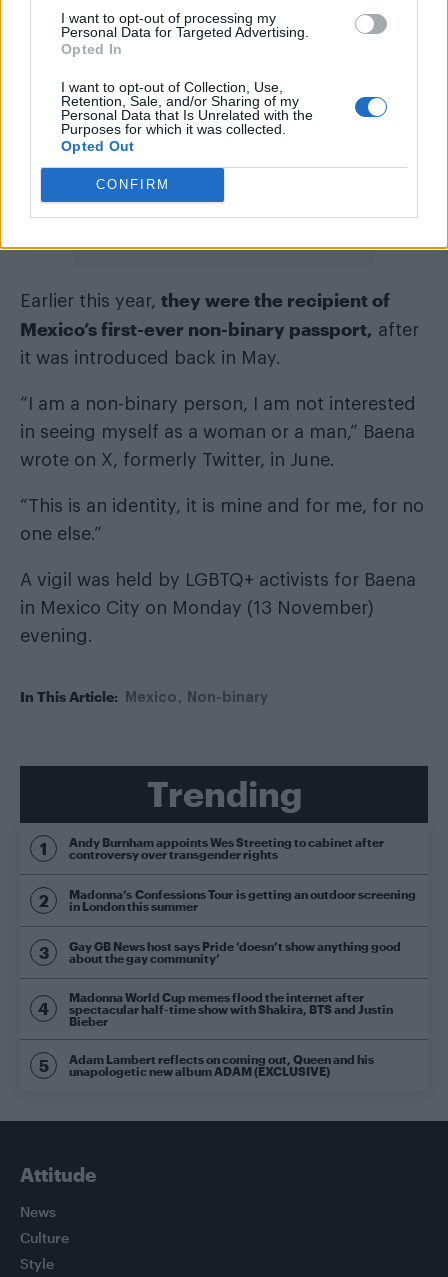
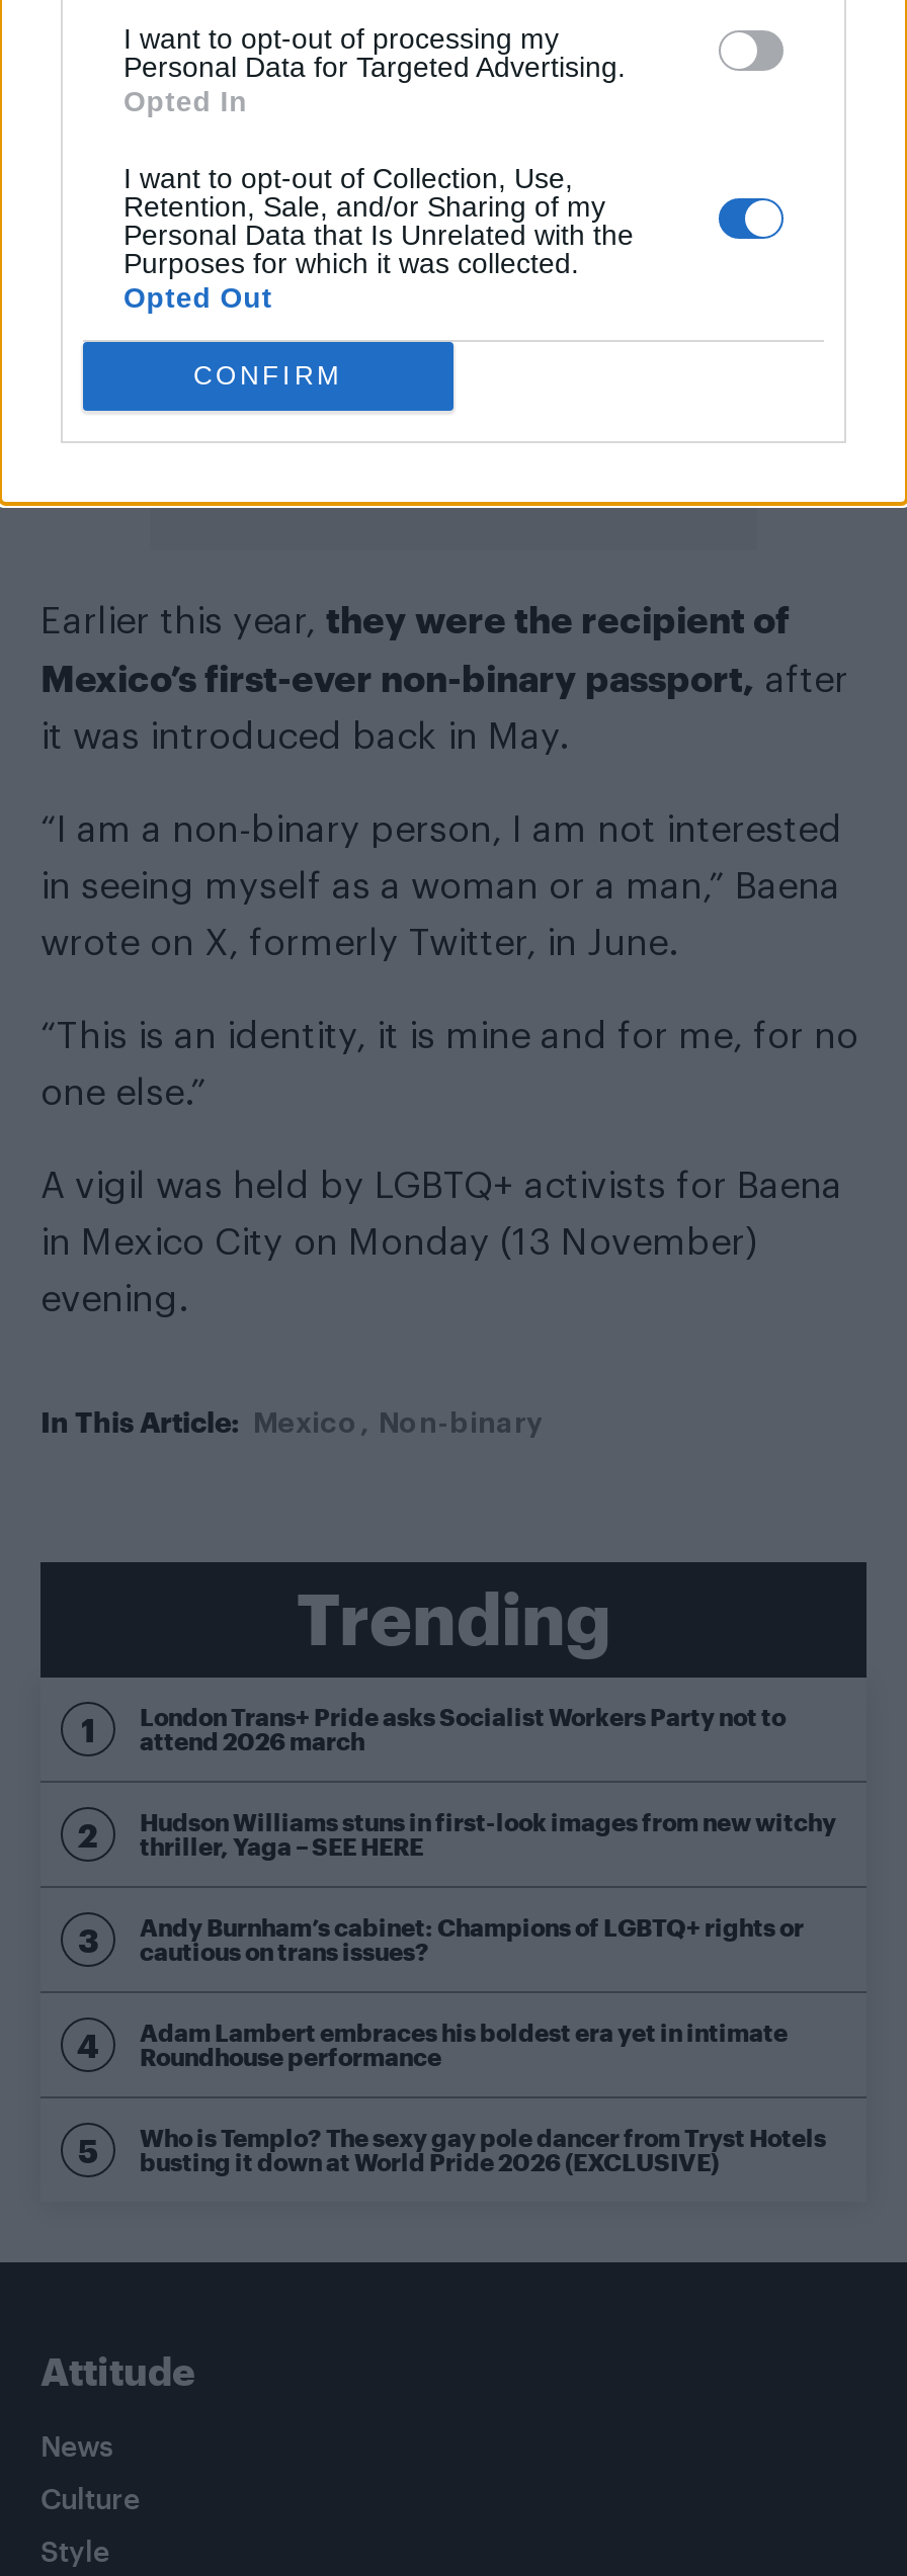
- Andy Burnham appoints Wes Streeting to cabinet after
- controversy over transgender rights
+ London Trans+ Pride asks Socialist Workers Party not to
+ attend 2026 march

- Madonna’s Confessions Tour is getting an outdoor screening
- in London this summer
+ Hudson Williams stuns in first-look images from new witchy
+ thriller, Yaga – SEE HERE

- Gay GB News host says Pride ‘doesn’t show anything good
- about the gay community’
+ Andy Burnham’s cabinet: Champions of LGBTQ+ rights or
+ cautious on trans issues?

- Madonna World Cup memes flood the internet after
- spectacular half-time show with Shakira, BTS and Justin
- Bieber
+ Adam Lambert embraces his boldest era yet in intimate
+ Roundhouse performance

- Adam Lambert reflects on coming out, Queen and his
- unapologetic new album ADAM (EXCLUSIVE)
+ Who is Templo? The sexy gay pole dancer from Tryst Hotels
+ busting it down at World Pride 2026 (EXCLUSIVE)
